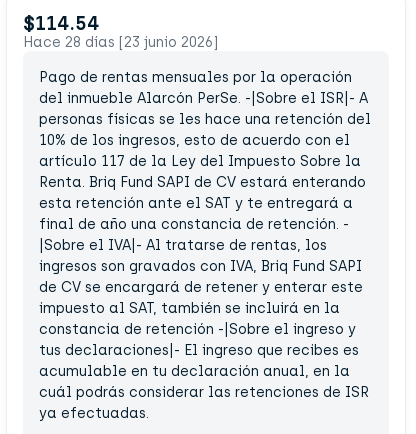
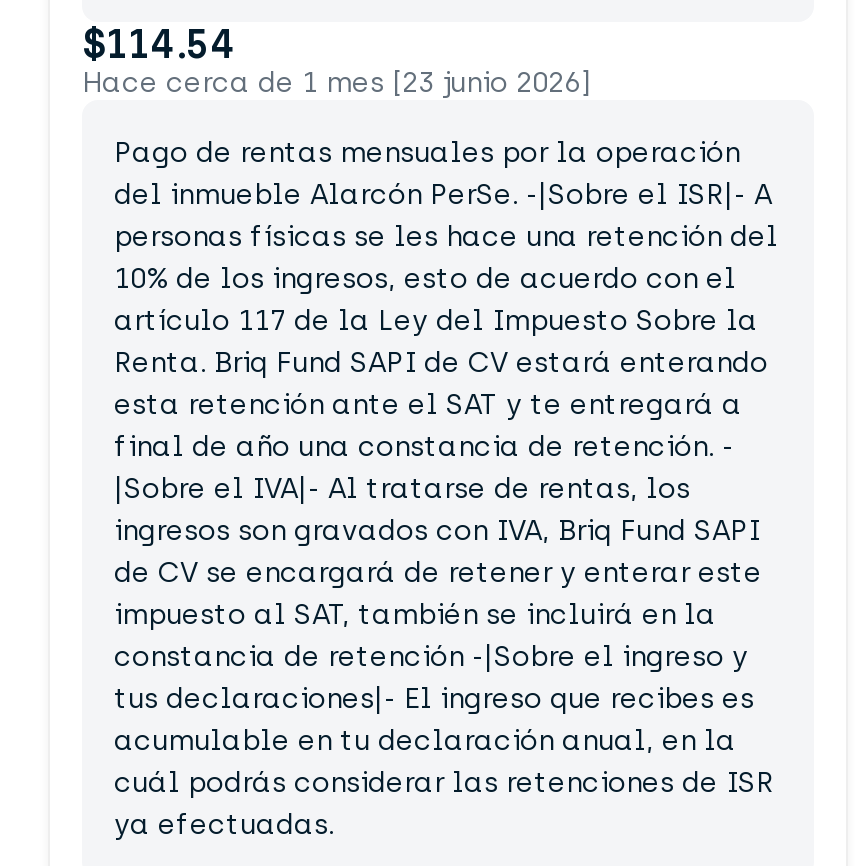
- Hace 28 días [23 junio 2026]
+ Hace cerca de 1 mes [23 junio 2026]
